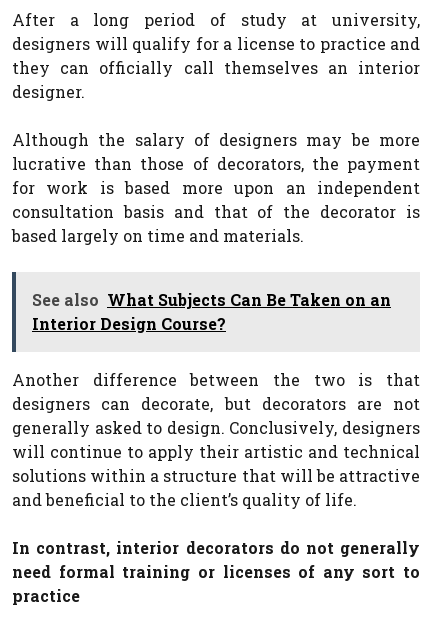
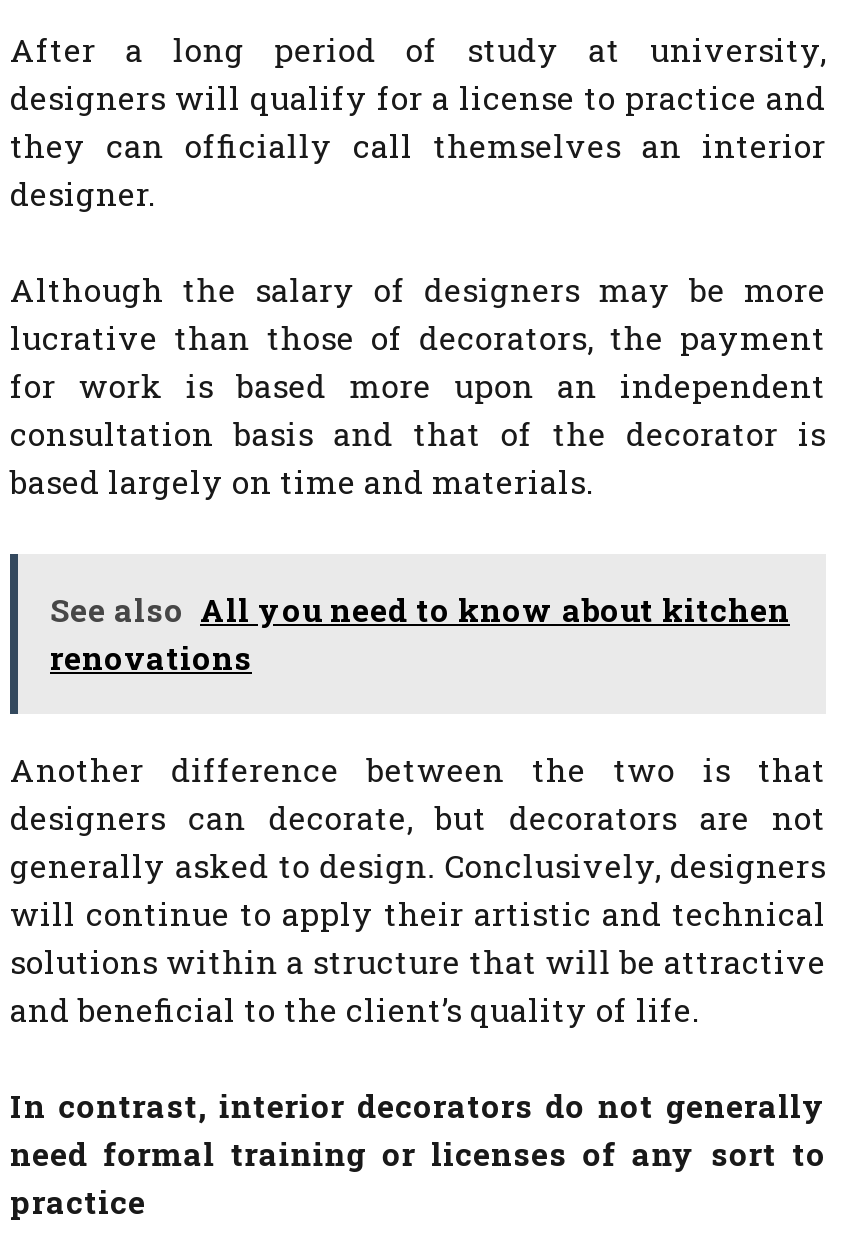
- See also What Subjects Can Be Taken on an
- Interior Design Course?
+ See also All you need to know about kitchen
+ renovations
